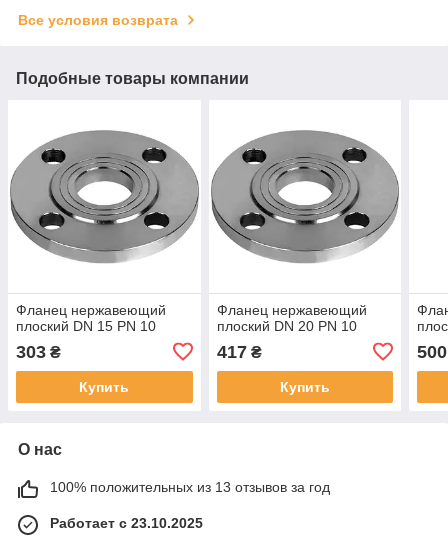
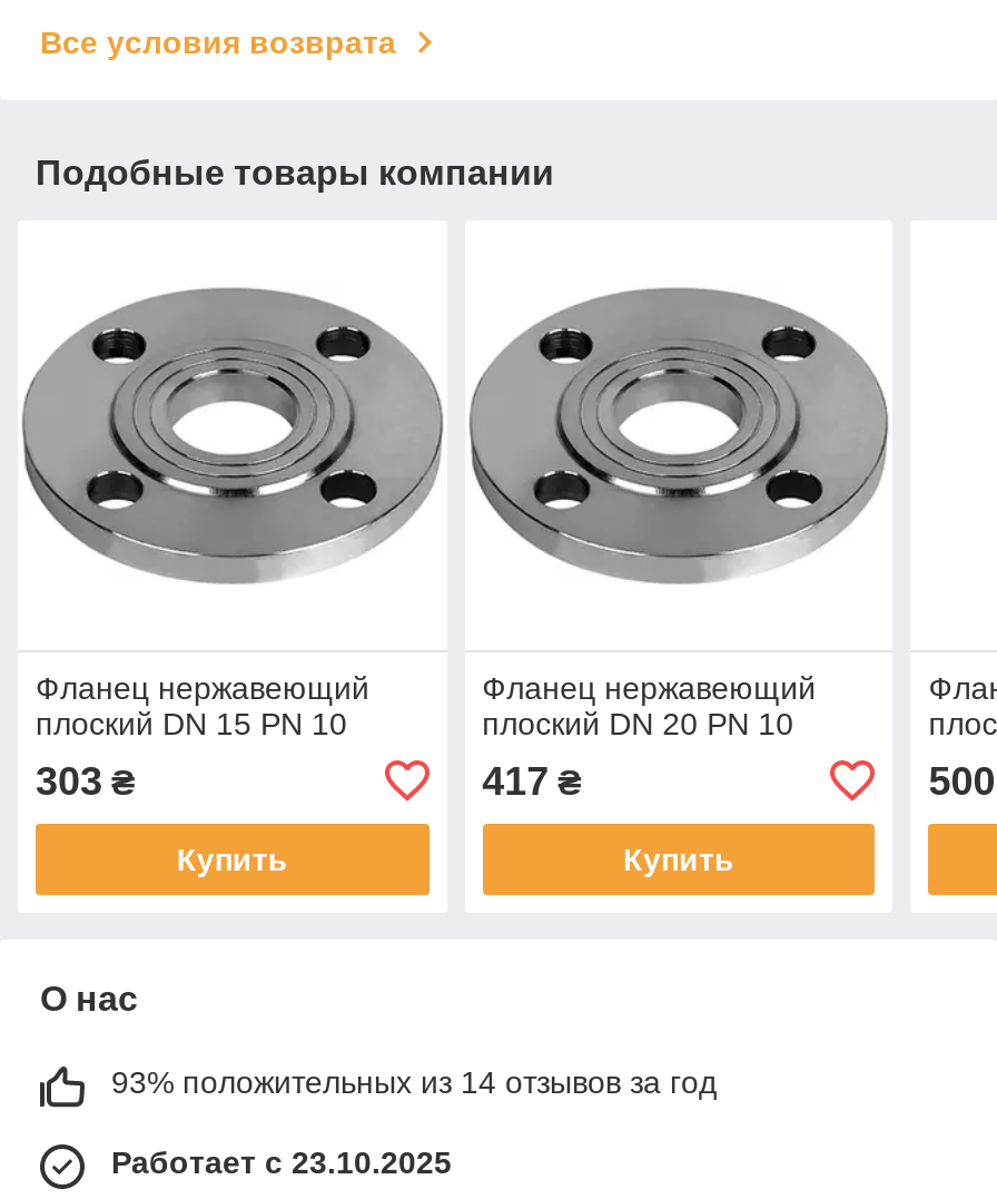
- 100% положительных из 13 отзывов за год
+ 93% положительных из 14 отзывов за год
